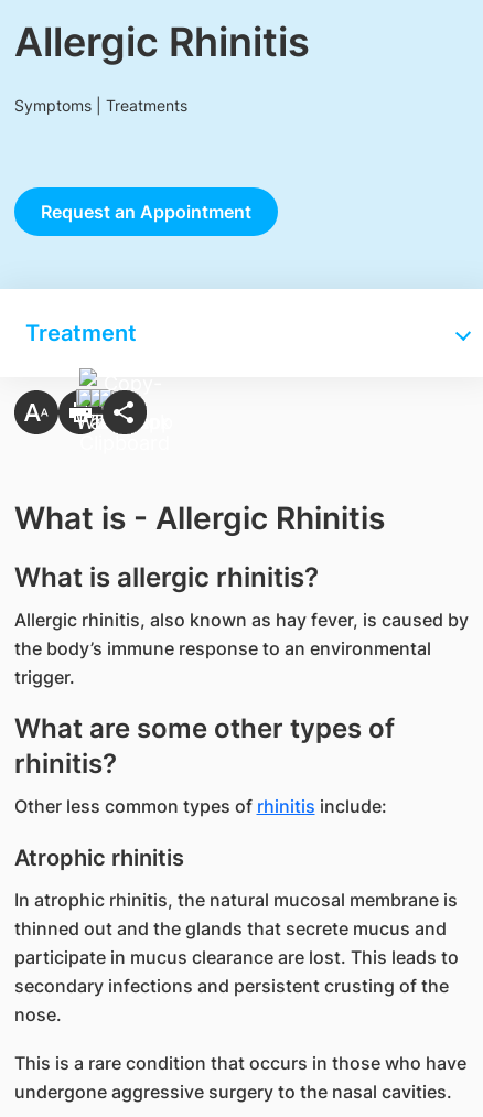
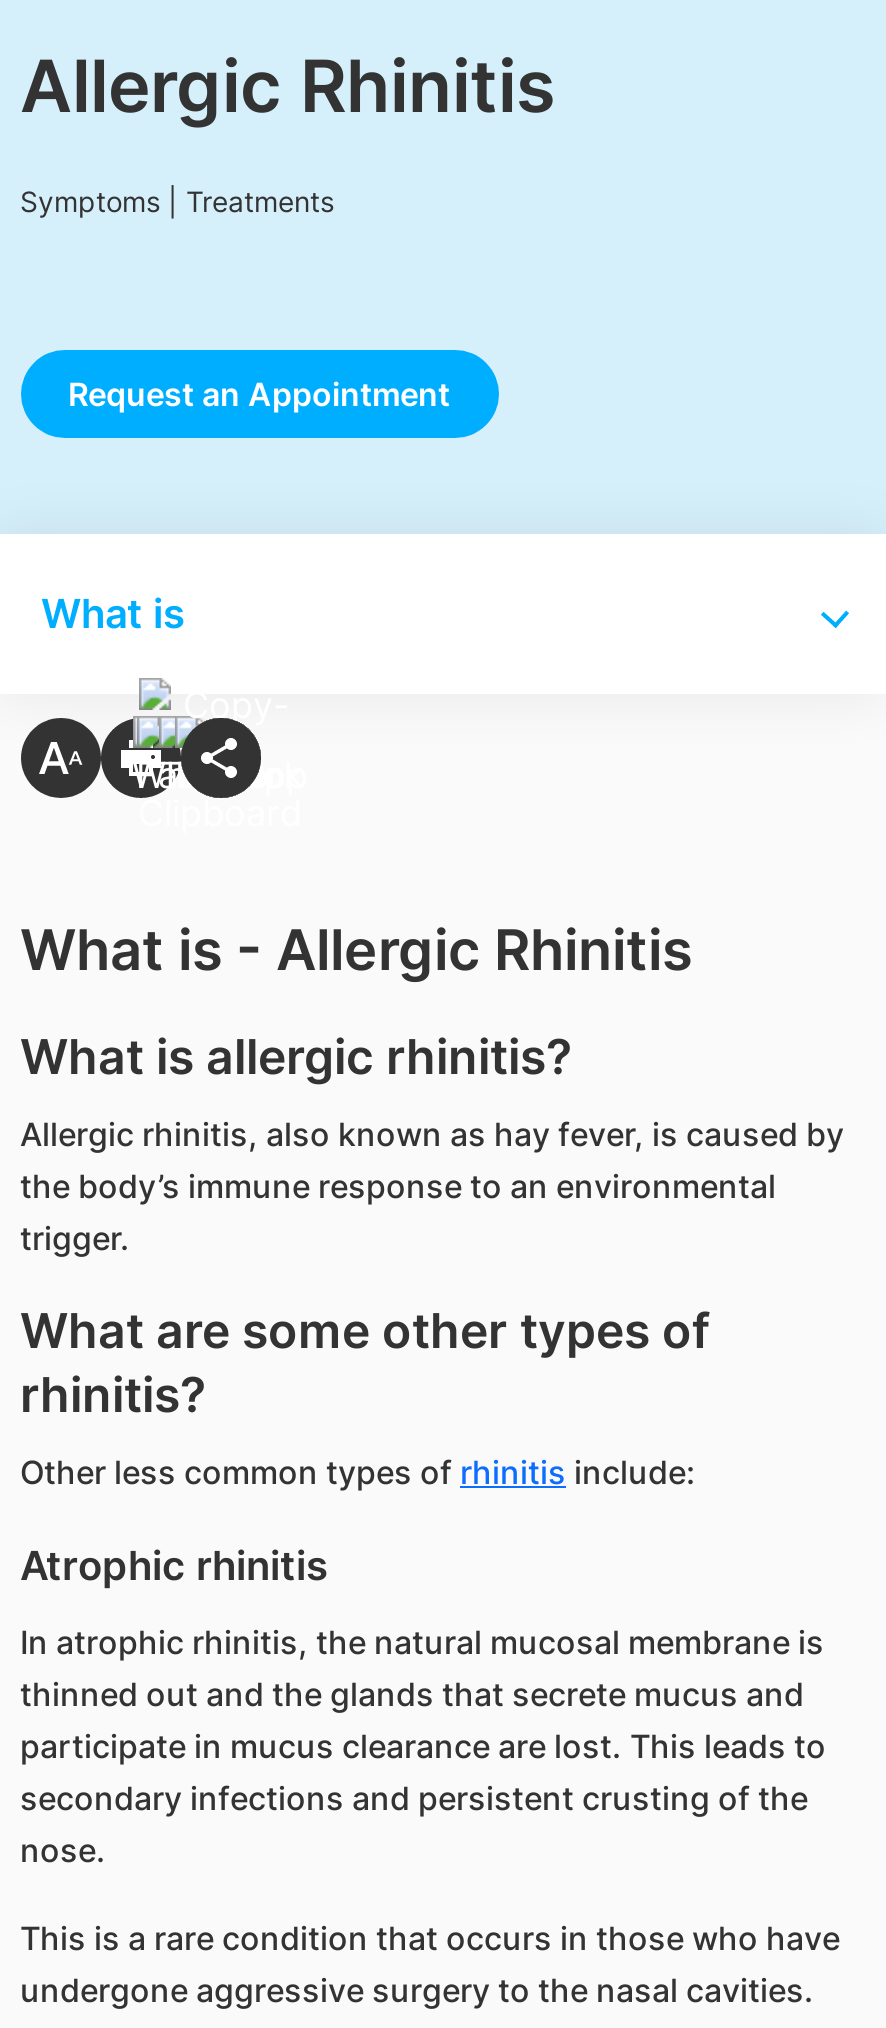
- Treatment
+ What is
